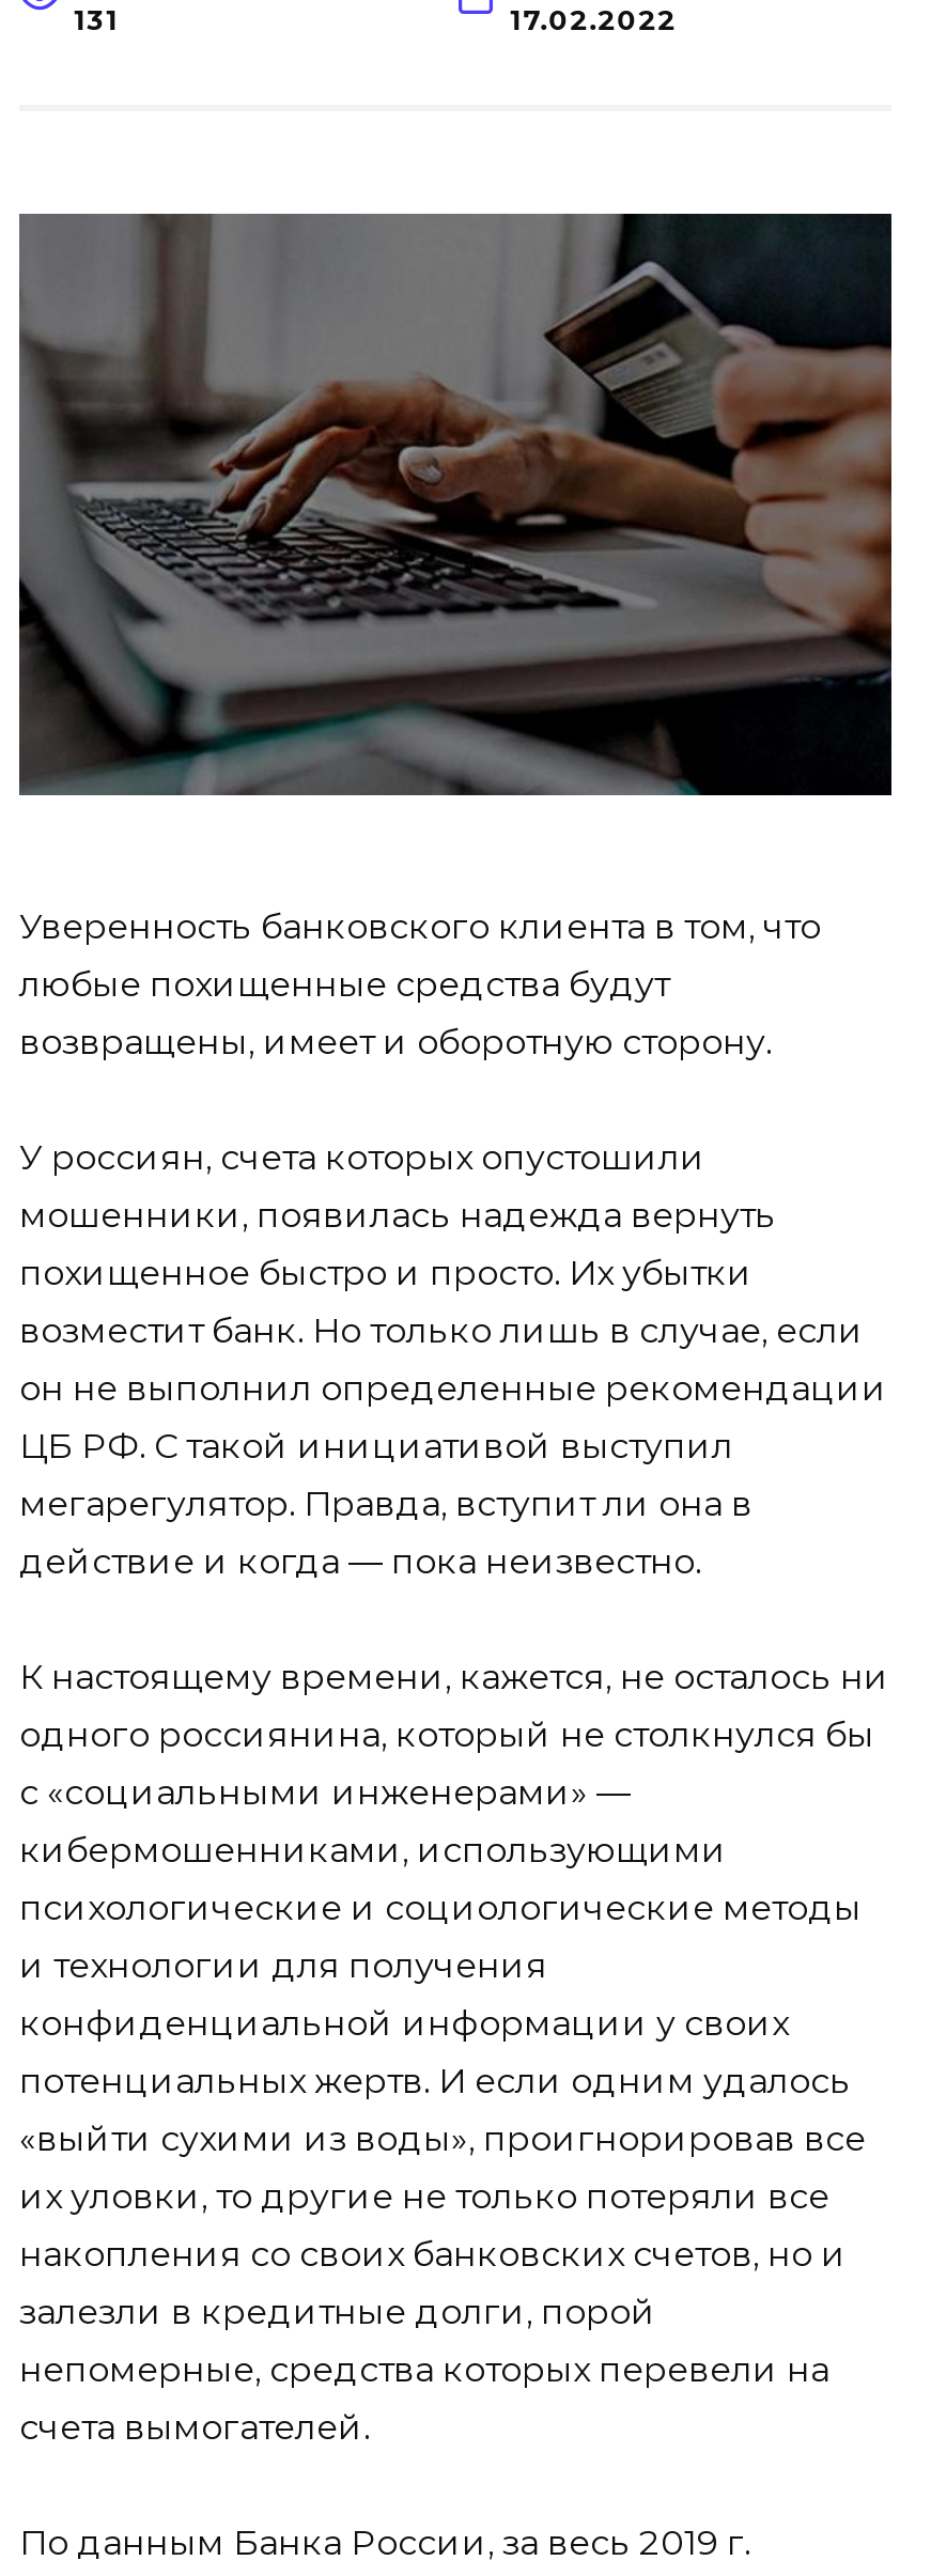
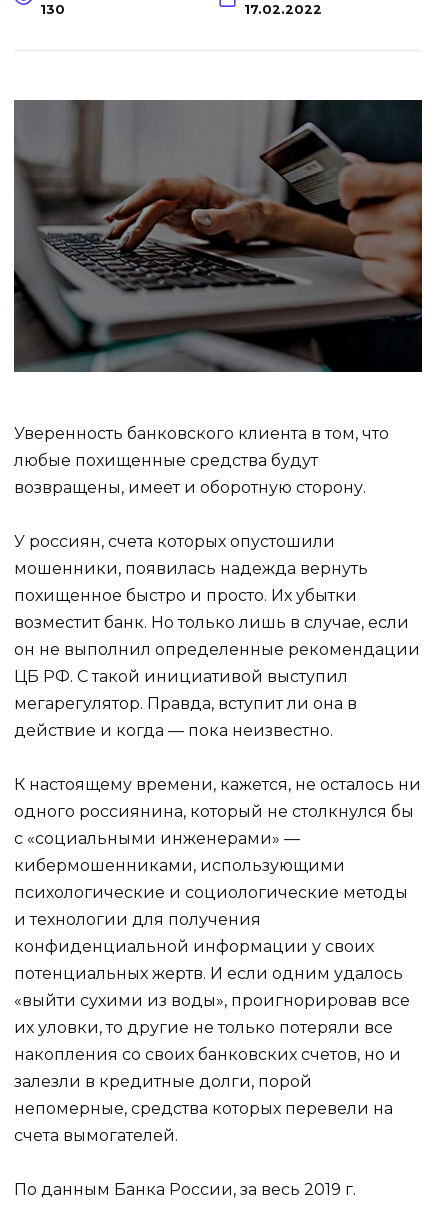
- 131
+ 130
